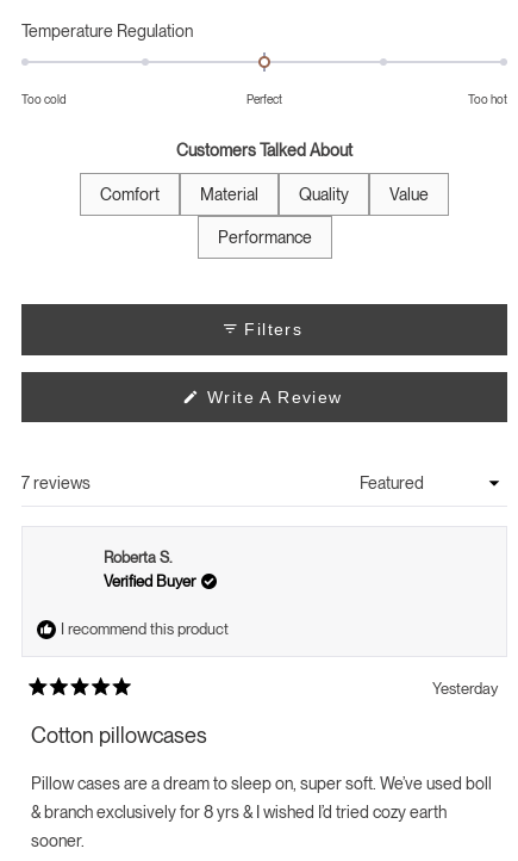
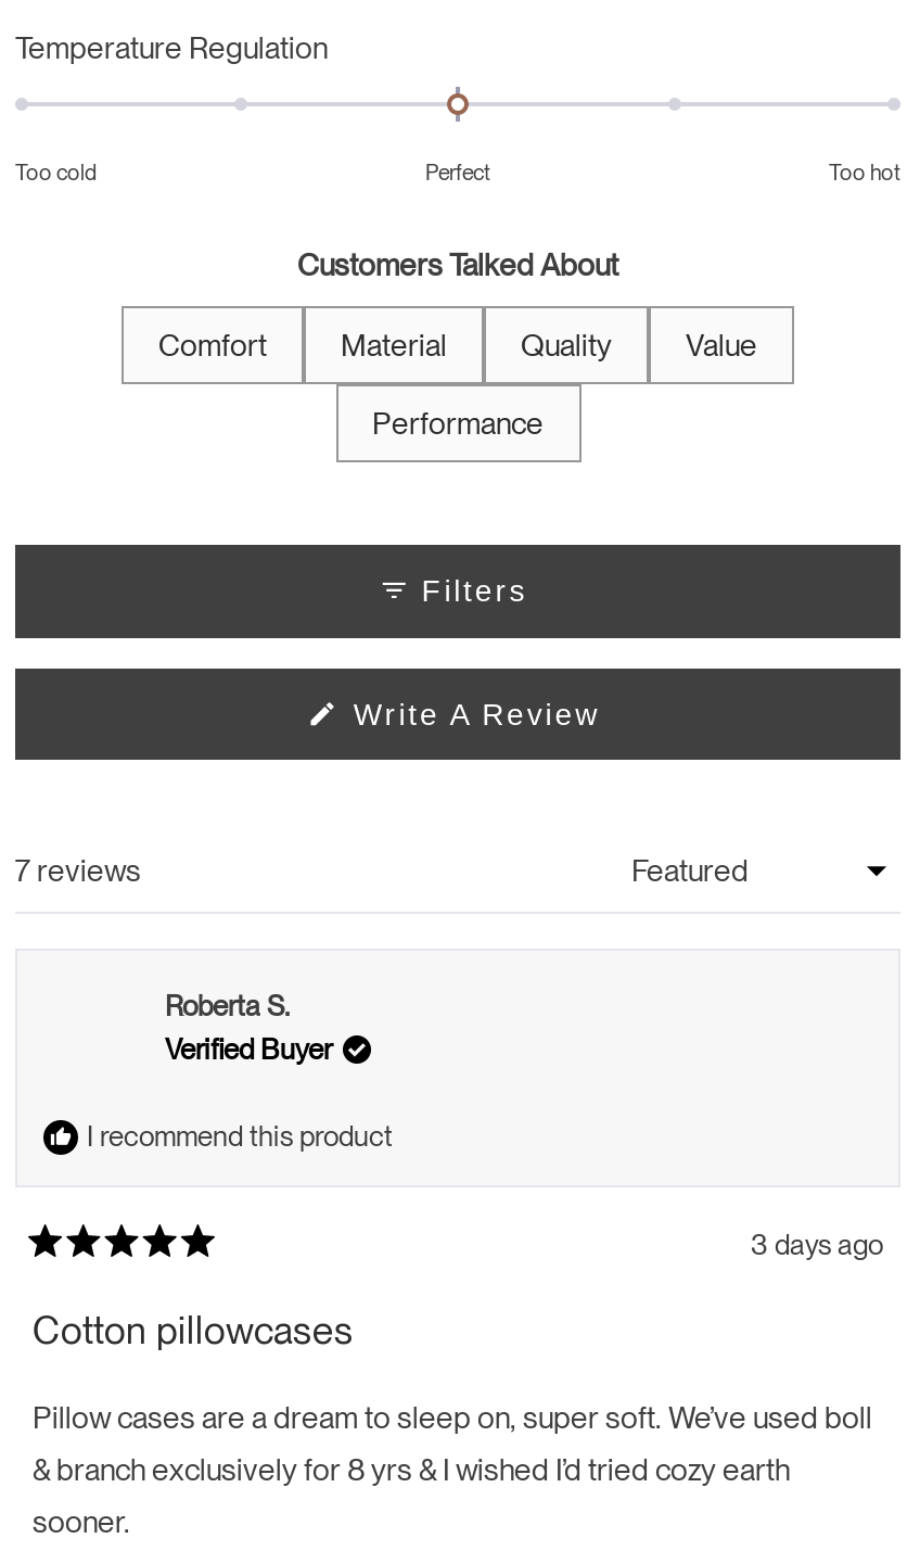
- Yesterday
+ 3 days ago
